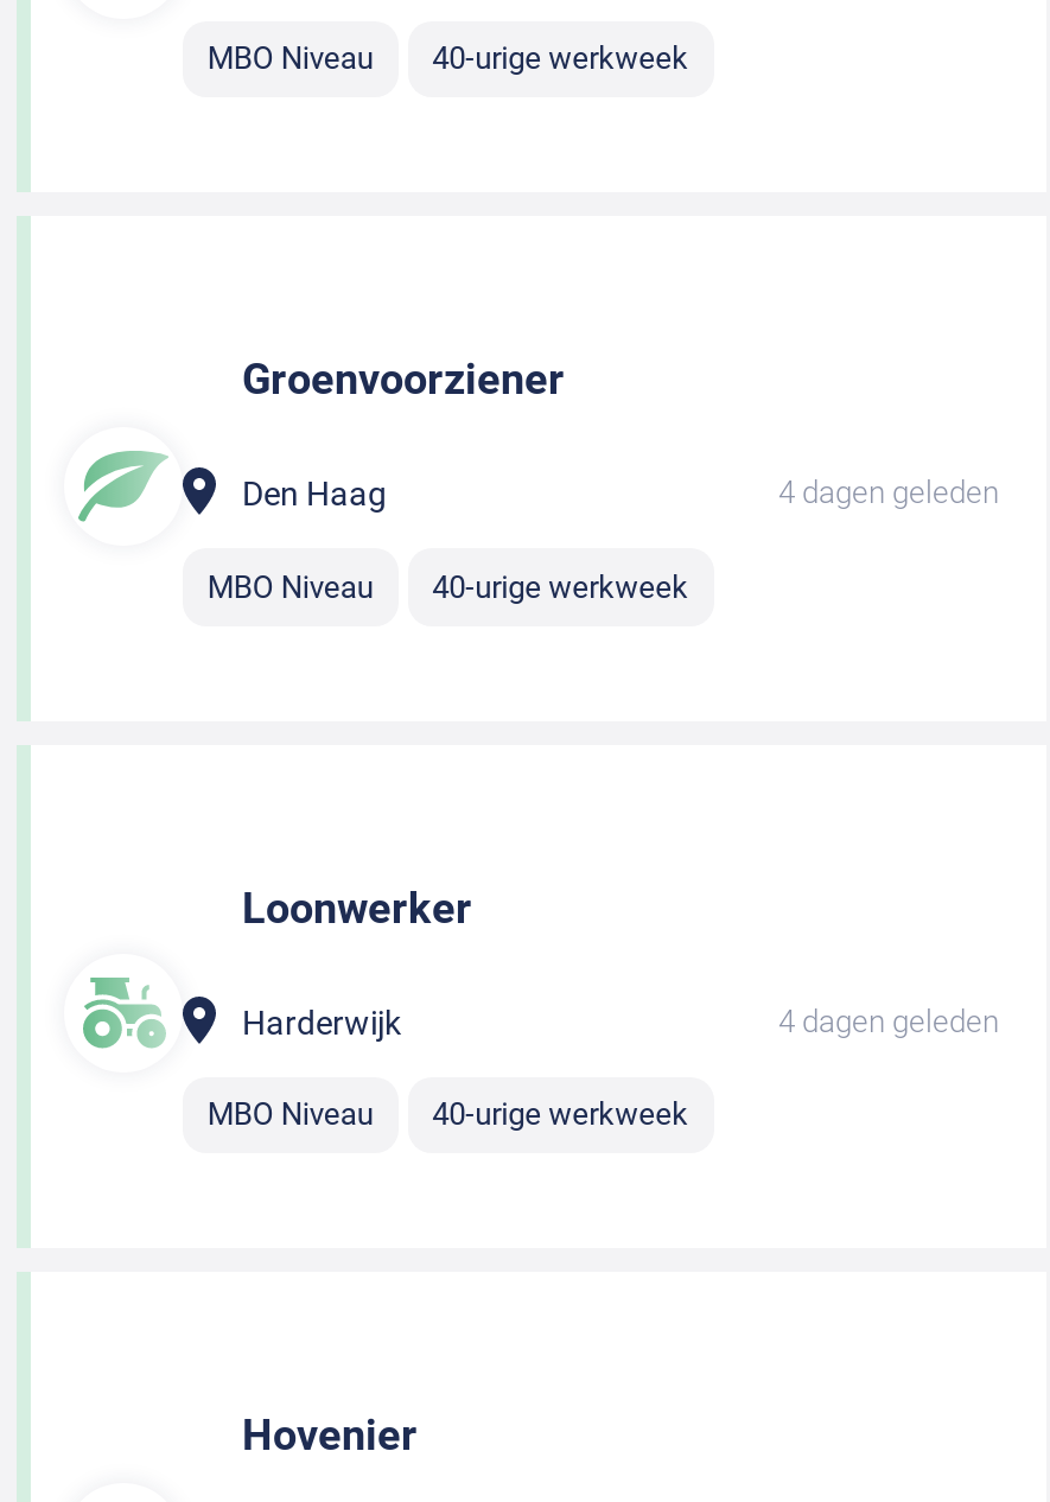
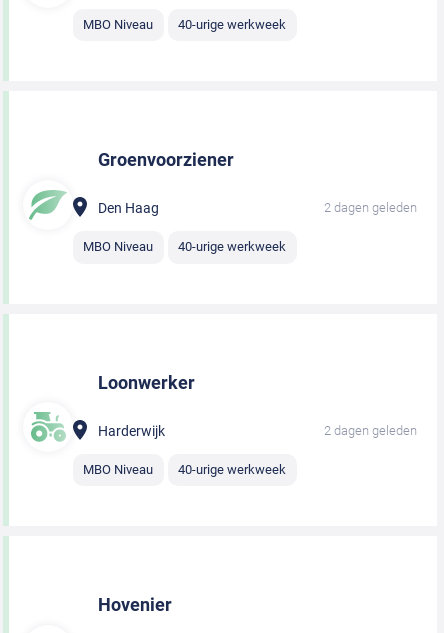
- 4 dagen geleden
+ 2 dagen geleden

- 4 dagen geleden
+ 2 dagen geleden
